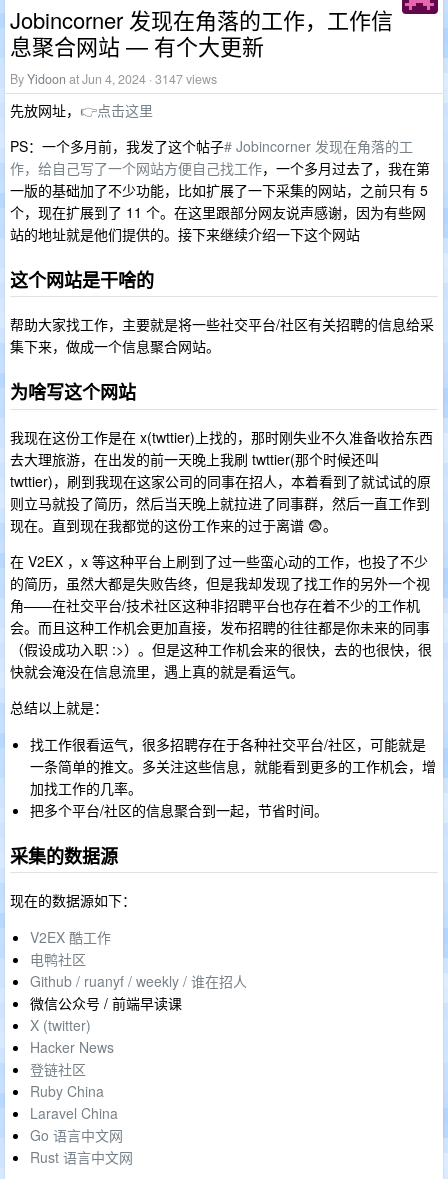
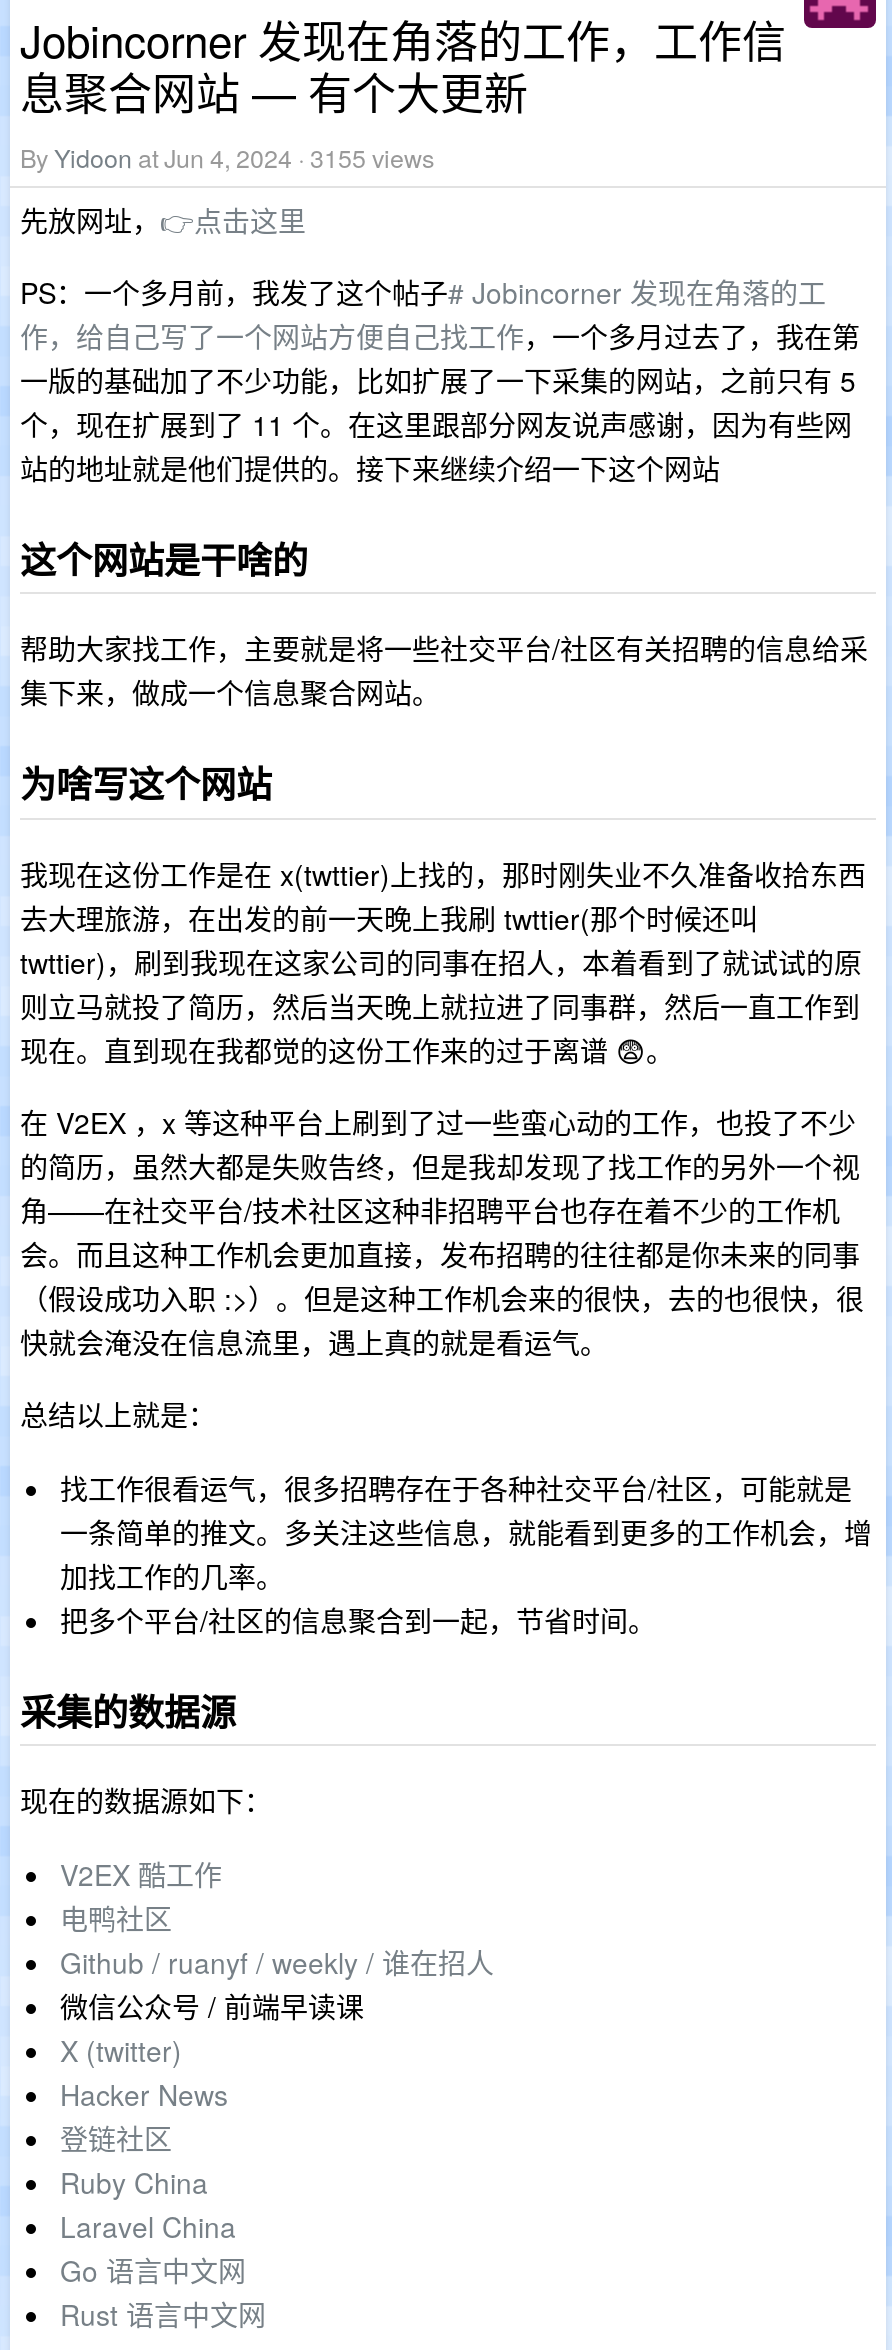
- ByYidoon at Jun 4, 2024 · 3147 views
+ ByYidoon at Jun 4, 2024 · 3155 views
